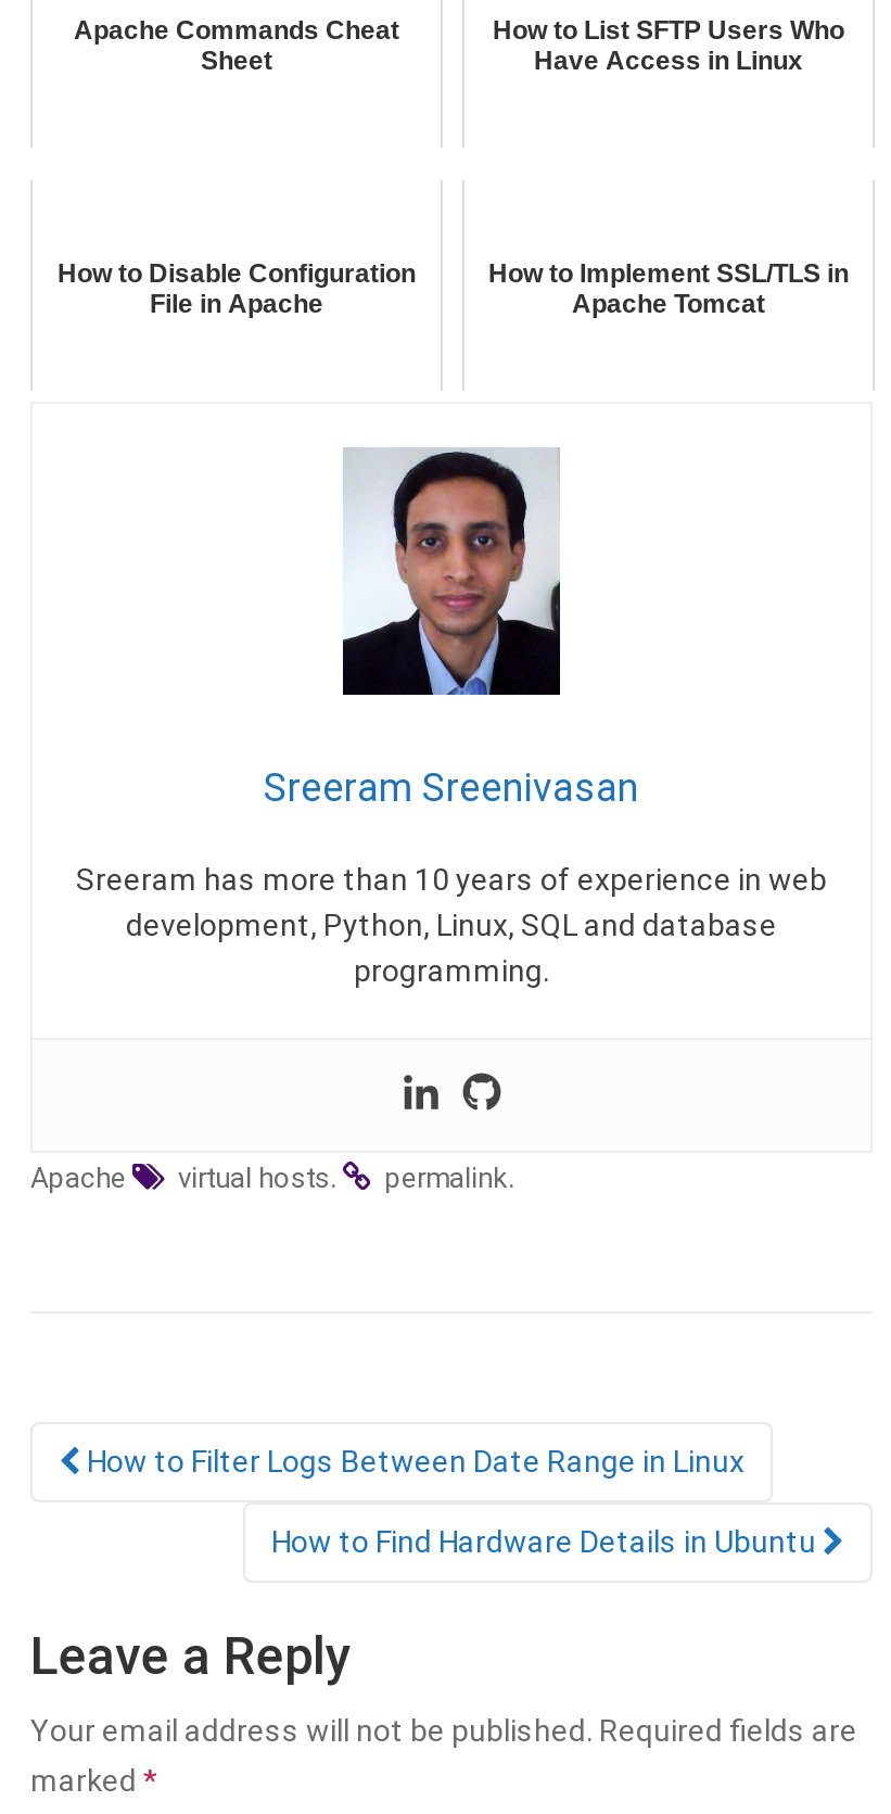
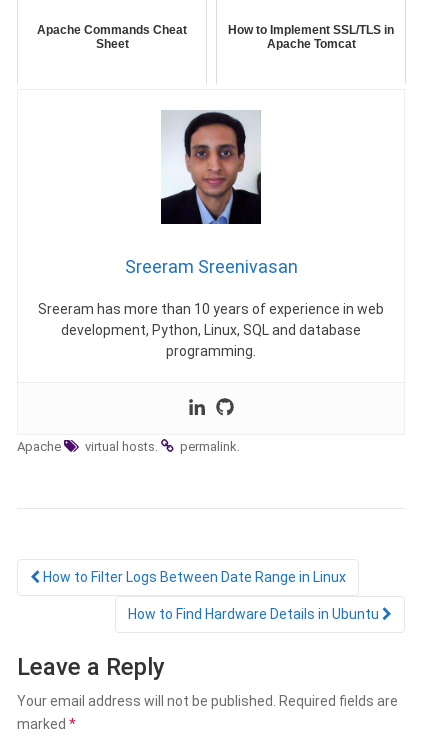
- How to List SFTP Users Who
- Have Access in Linux

- How to Disable Configuration
- File in Apache
